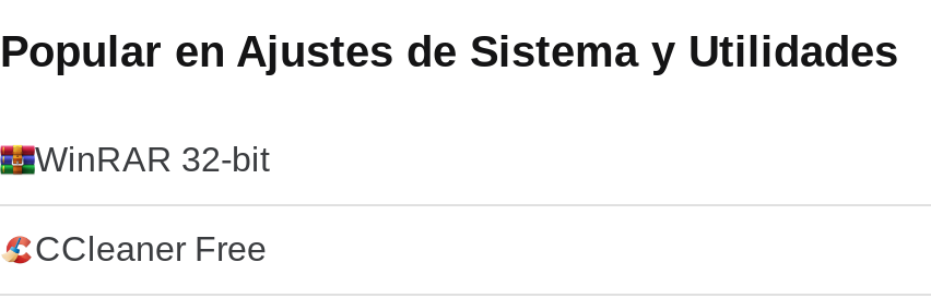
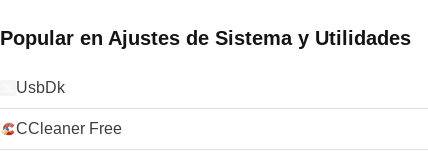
- WinRAR 32-bit
+ UsbDk
